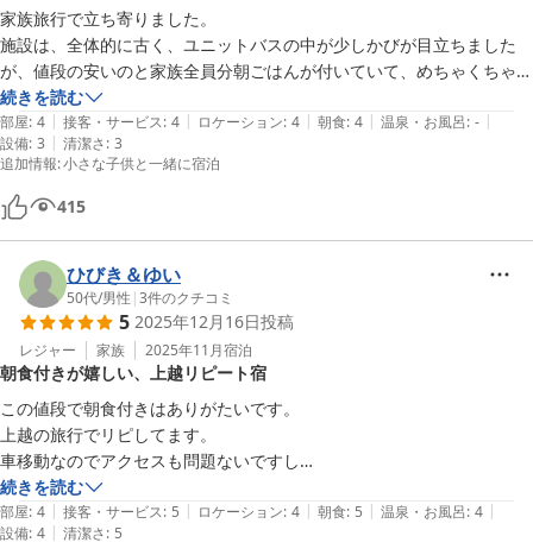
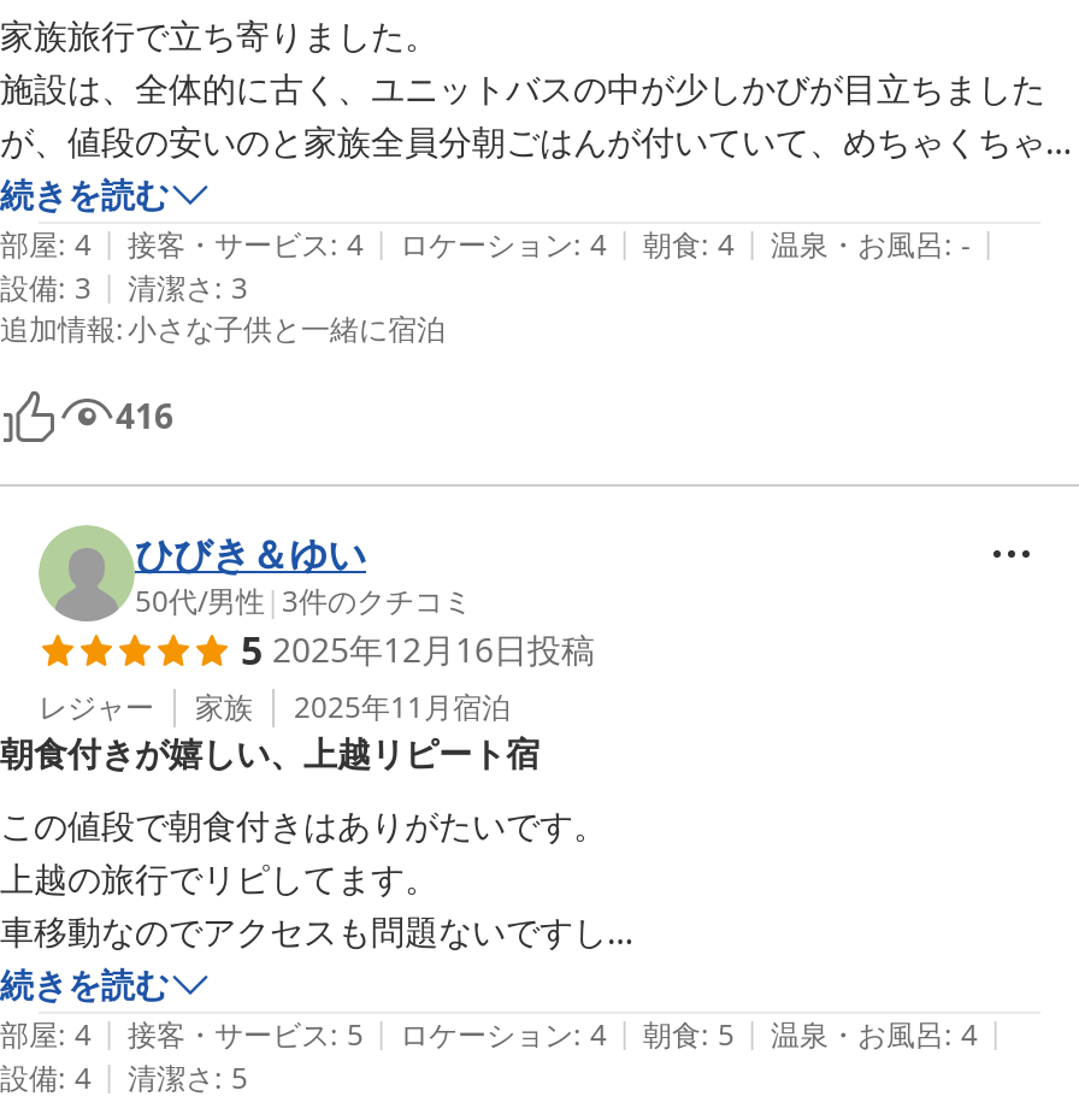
- 415
+ 416
